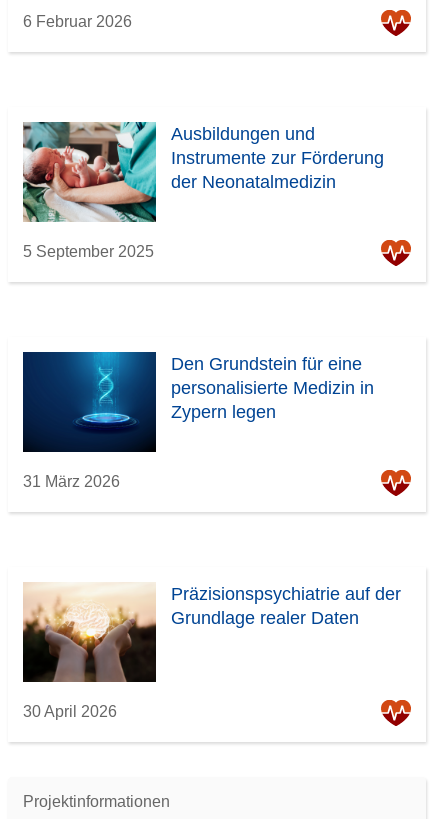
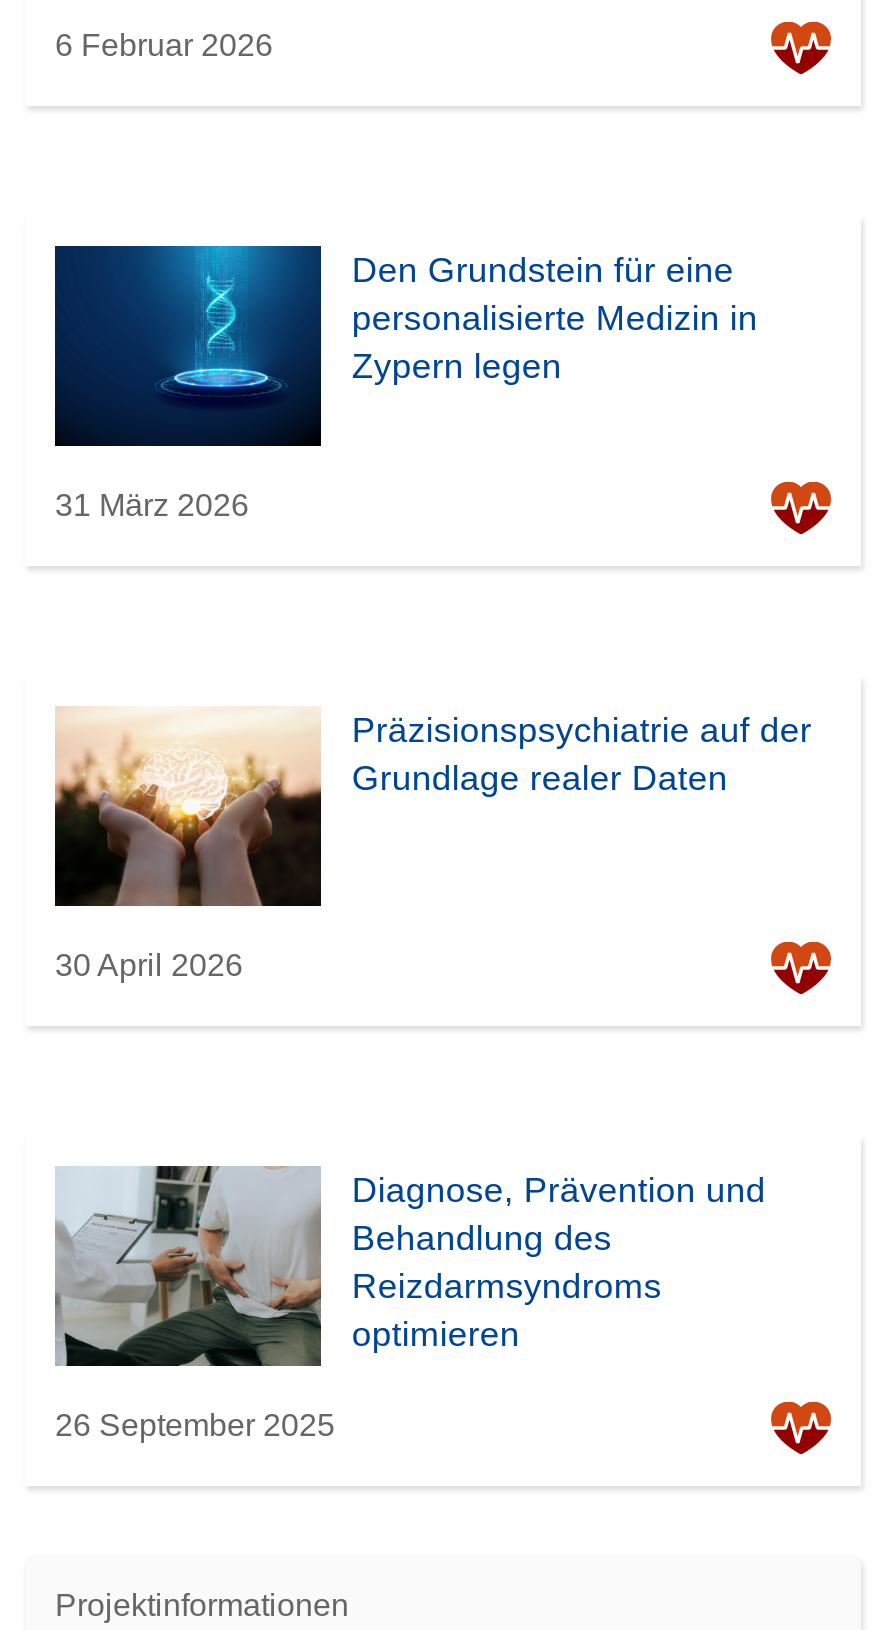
- [image]
- Ausbildungen und
- Instrumente zur Förderung
- der Neonatalmedizin

- 5 September 2025

moved up: [image] | Den Grundstein für eine | personalisierte Medizin in | Zypern legen | 31 März 2026 | Präzisionspsychiatrie auf der | Grundlage realer Daten | 30 April 2026

+ [image]
+ Diagnose, Prävention und
+ Behandlung des
+ Reizdarmsyndroms
+ optimieren
+ 26 September 2025
